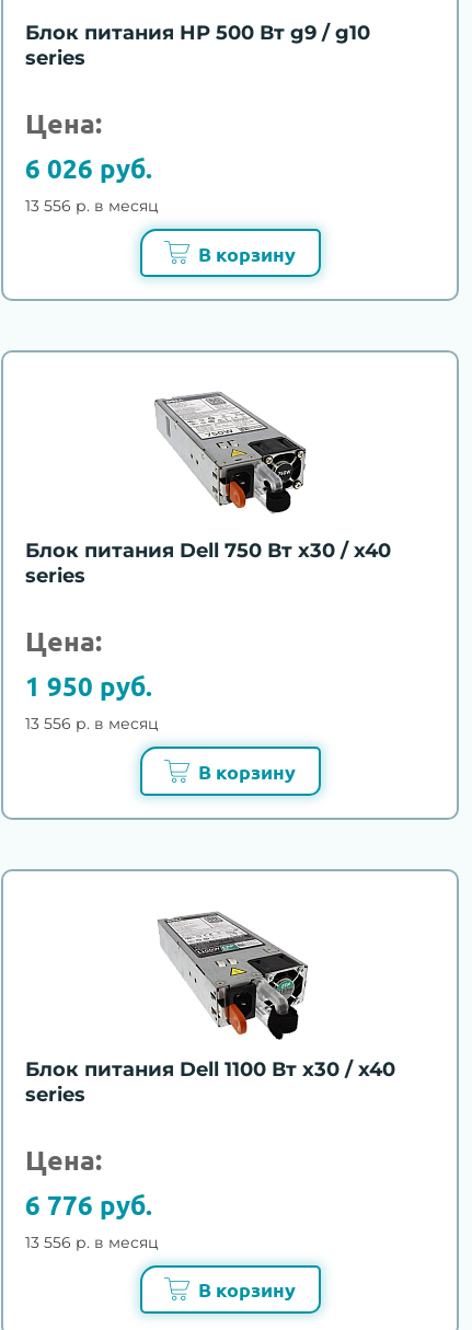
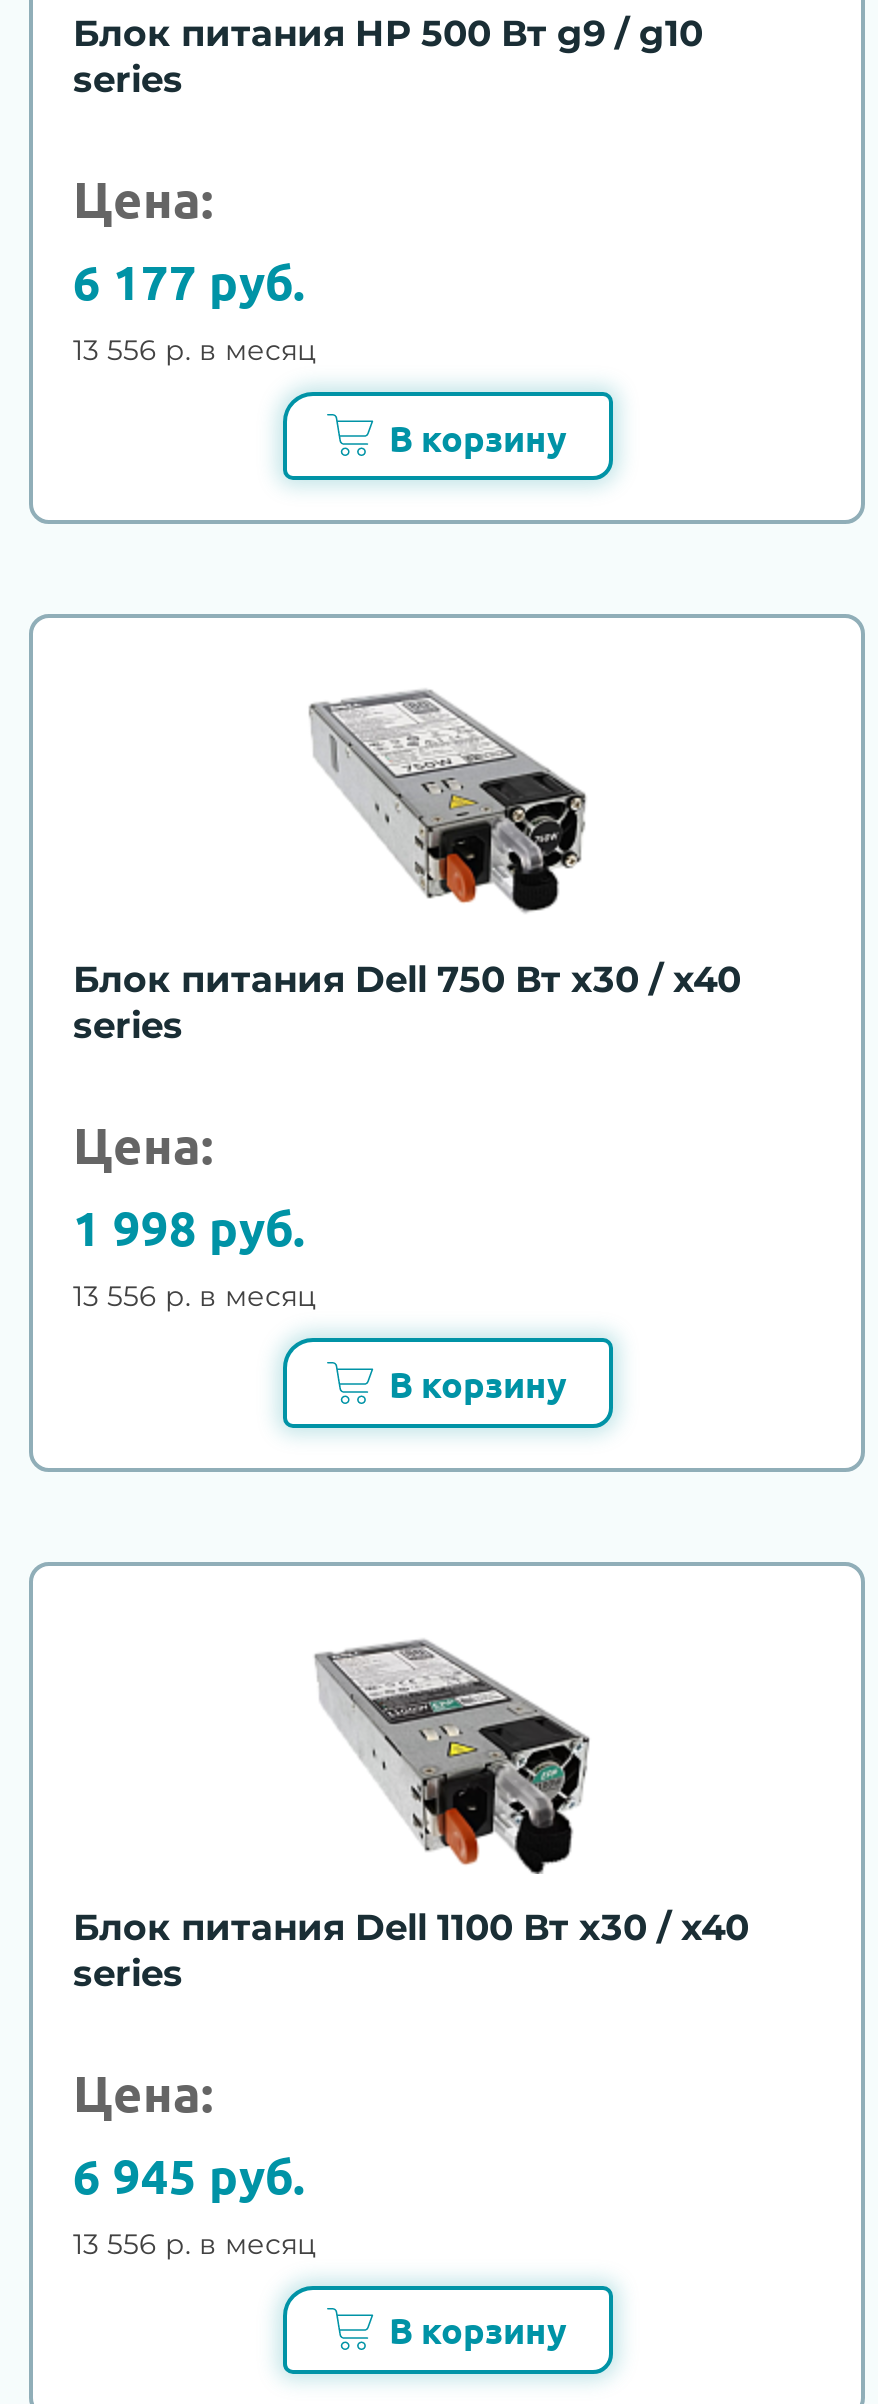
- 6 026 руб.
+ 6 177 руб.

- 1 950 руб.
+ 1 998 руб.

- 6 776 руб.
+ 6 945 руб.
